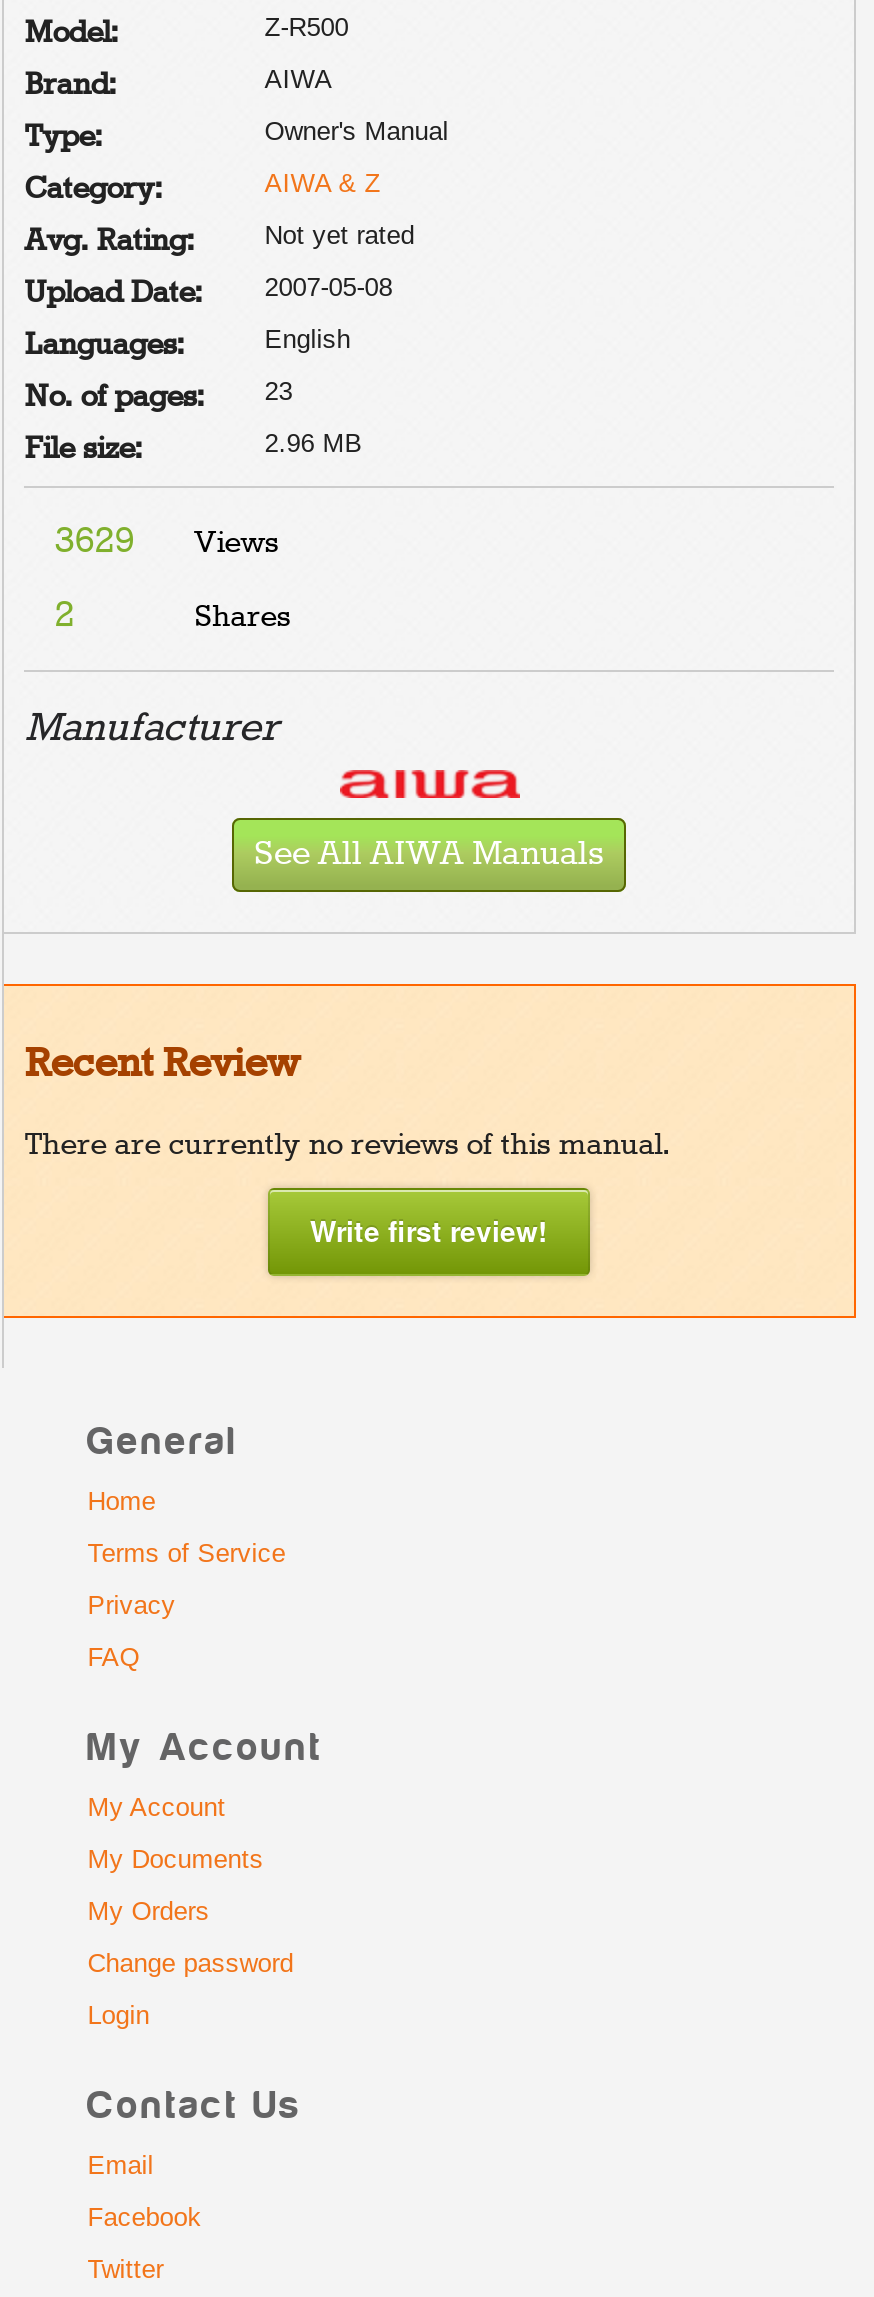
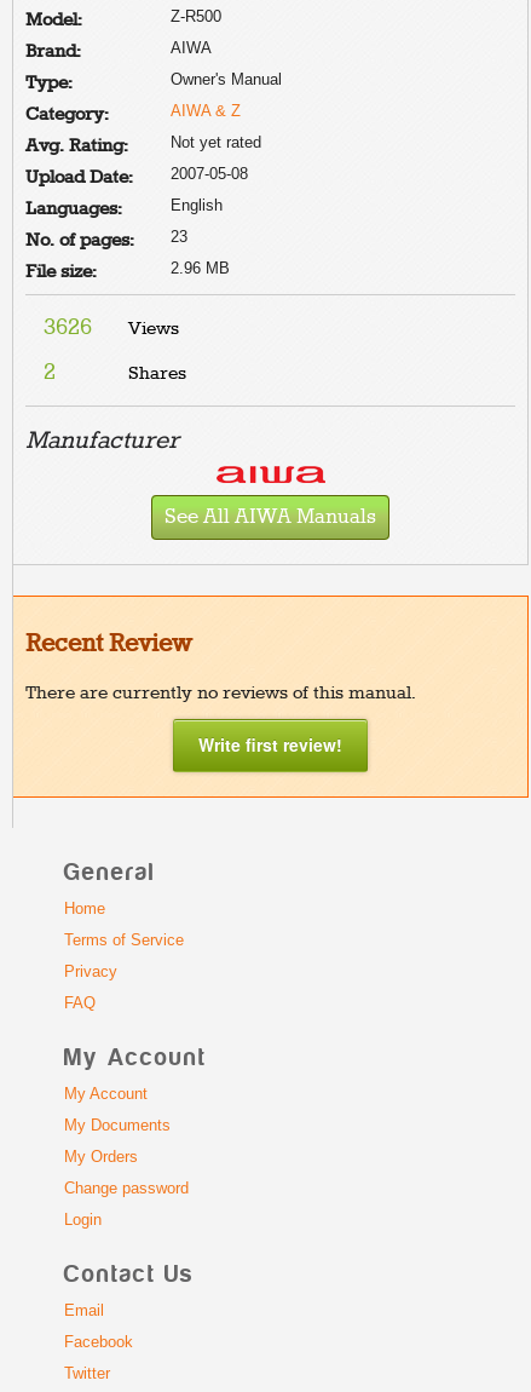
- 3629 Views
+ 3626 Views
